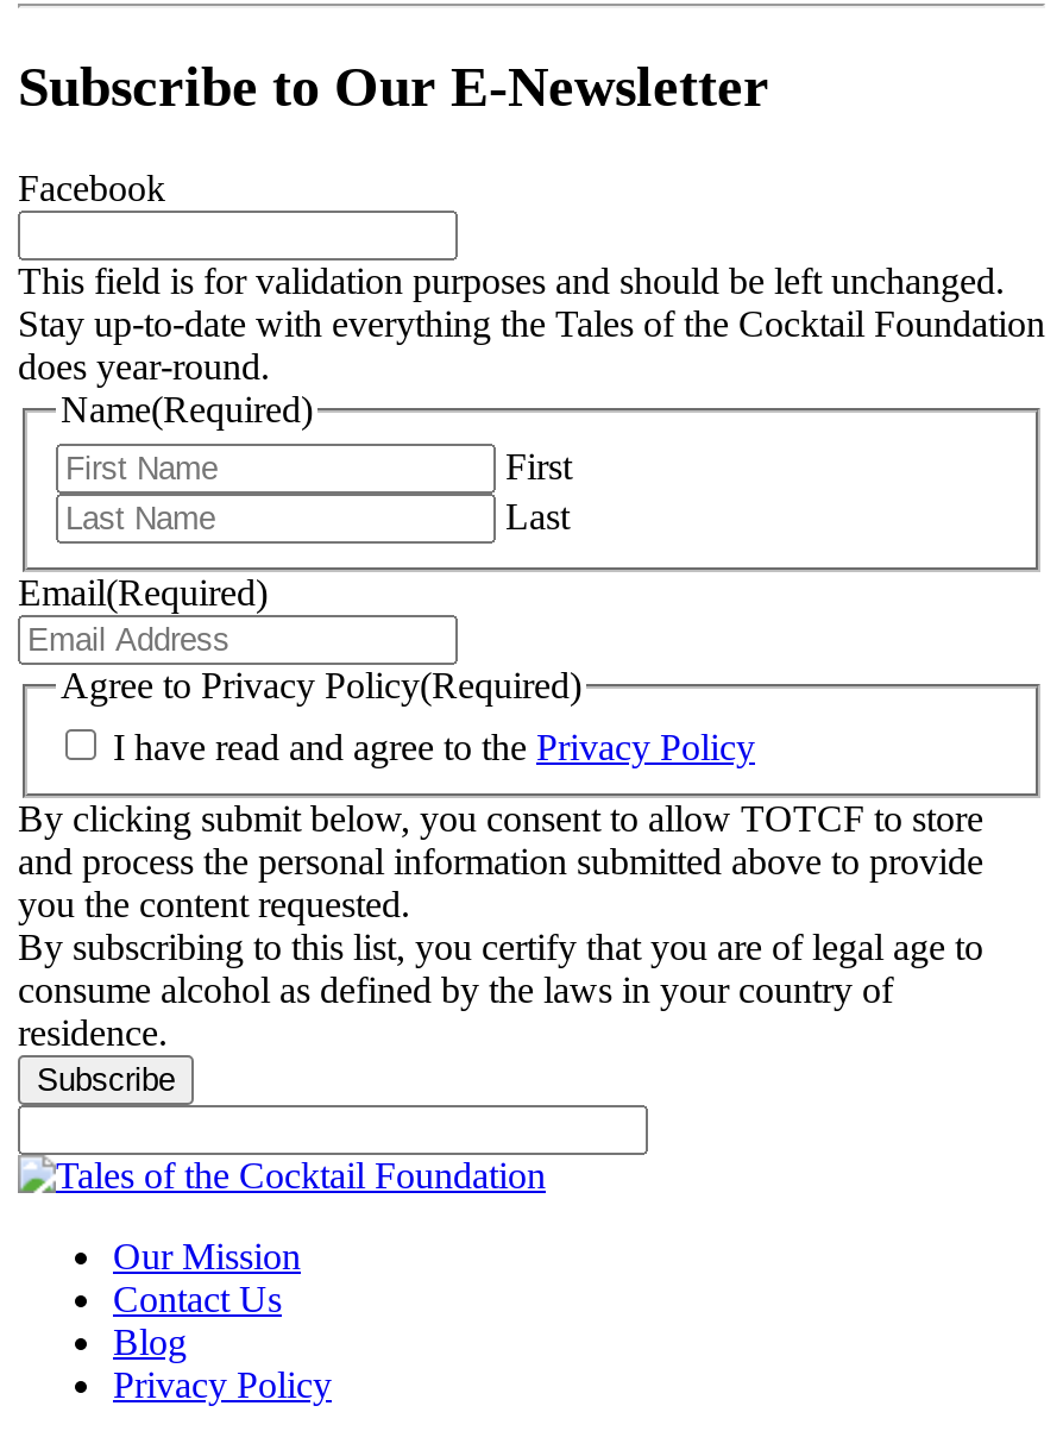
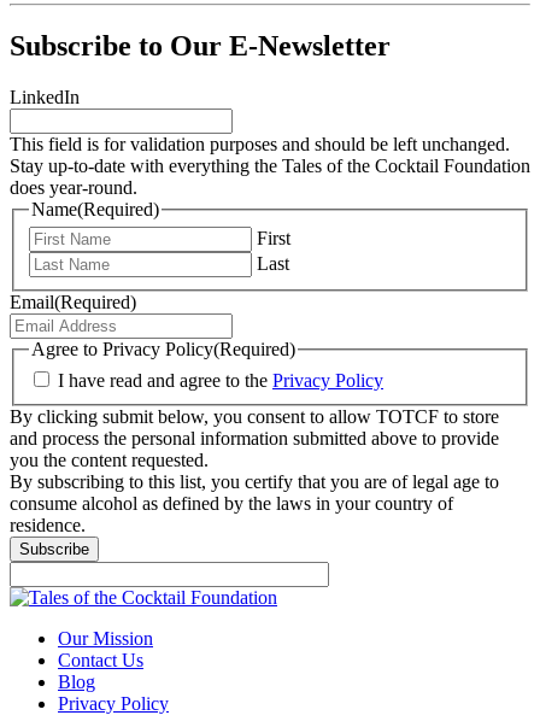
- Facebook
+ LinkedIn
